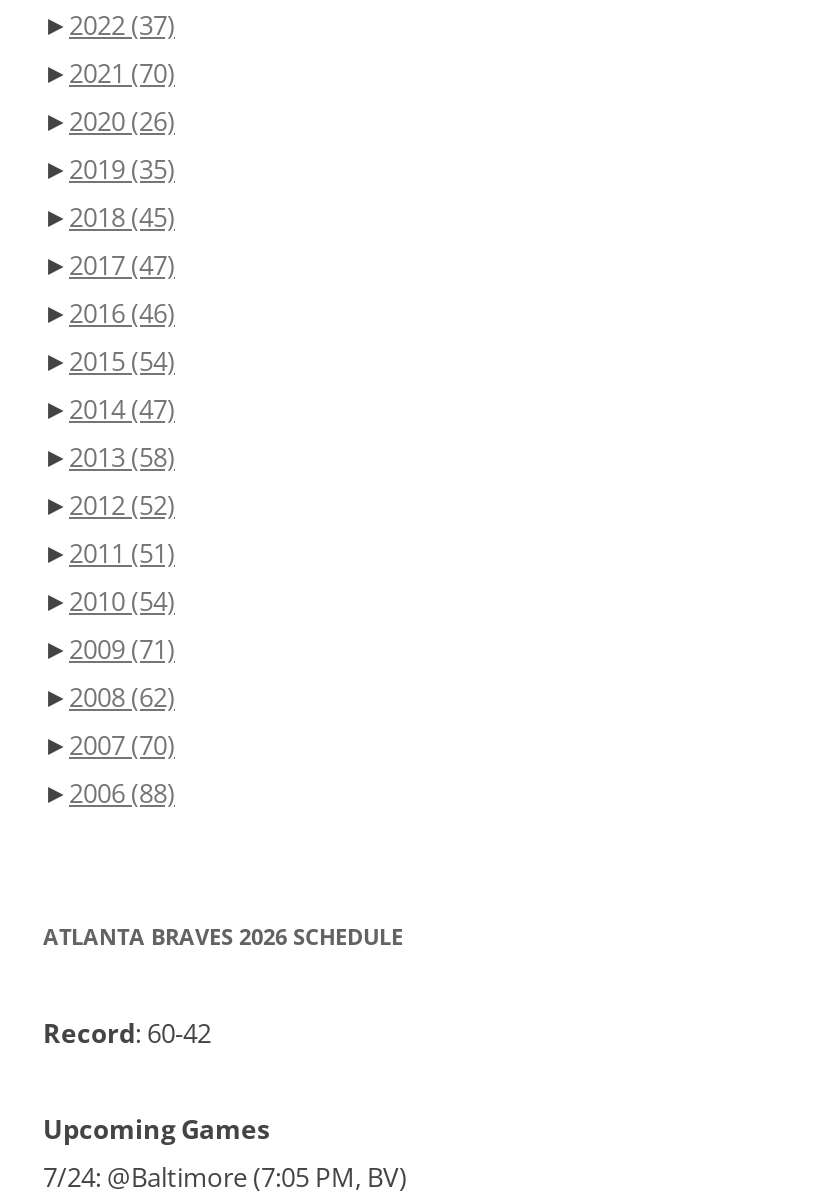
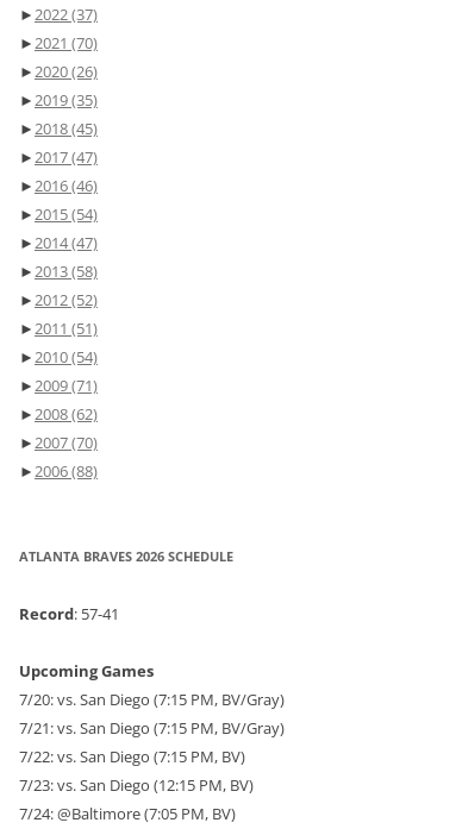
- Record: 60-42
+ Record: 57-41

+ 7/20: vs. San Diego (7:15 PM, BV/Gray)
+ 7/21: vs. San Diego (7:15 PM, BV/Gray)
+ 7/22: vs. San Diego (7:15 PM, BV)
+ 7/23: vs. San Diego (12:15 PM, BV)
